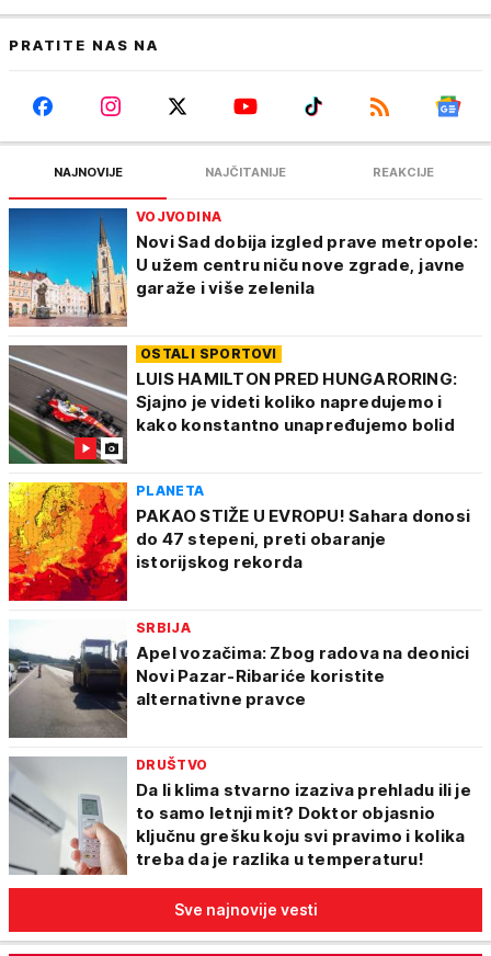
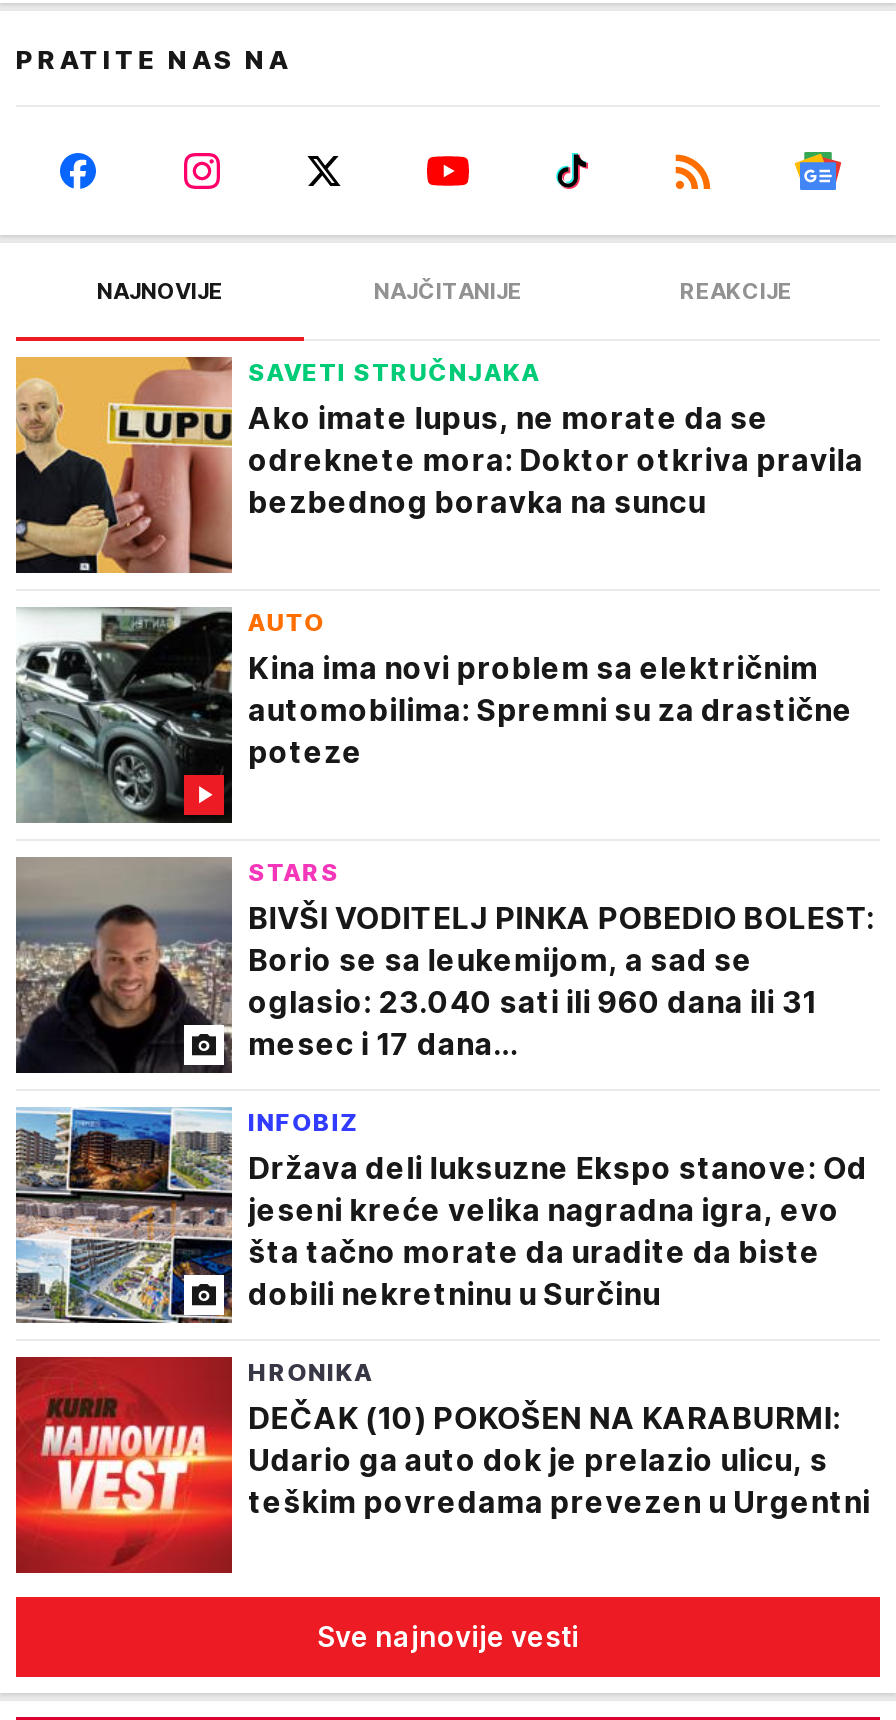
- [image]
- VOJVODINA
- Novi Sad dobija izgled prave metropole:
- U užem centru niču nove zgrade, javne
- garaže i više zelenila
+ [image]
+ SAVETI STRUČNJAKA
+ Ako imate lupus, ne morate da se
+ odreknete mora: Doktor otkriva pravila
+ bezbednog boravka na suncu

- [image]
- OSTALI SPORTOVI
- LUIS HAMILTON PRED HUNGARORING:
- Sjajno je videti koliko napredujemo i
- kako konstantno unapređujemo bolid
+ [image]
+ AUTO
+ Kina ima novi problem sa električnim
+ automobilima: Spremni su za drastične
+ poteze

- [image]
- PLANETA
- PAKAO STIŽE U EVROPU! Sahara donosi
- do 47 stepeni, preti obaranje
- istorijskog rekorda
+ [image]
+ STARS
+ BIVŠI VODITELJ PINKA POBEDIO BOLEST:
+ Borio se sa leukemijom, a sad se
+ oglasio: 23.040 sati ili 960 dana ili 31
+ mesec i 17 dana...

- [image]
- SRBIJA
- Apel vozačima: Zbog radova na deonici
- Novi Pazar-Ribariće koristite
- alternativne pravce
+ [image]
+ INFOBIZ
+ Država deli luksuzne Ekspo stanove: Od
+ jeseni kreće velika nagradna igra, evo
+ šta tačno morate da uradite da biste
+ dobili nekretninu u Surčinu

- [image]
- DRUŠTVO
- Da li klima stvarno izaziva prehladu ili je
- to samo letnji mit? Doktor objasnio
- ključnu grešku koju svi pravimo i kolika
- treba da je razlika u temperaturu!
+ [image]
+ HRONIKA
+ DEČAK (10) POKOŠEN NA KARABURMI:
+ Udario ga auto dok je prelazio ulicu, s
+ teškim povredama prevezen u Urgentni
